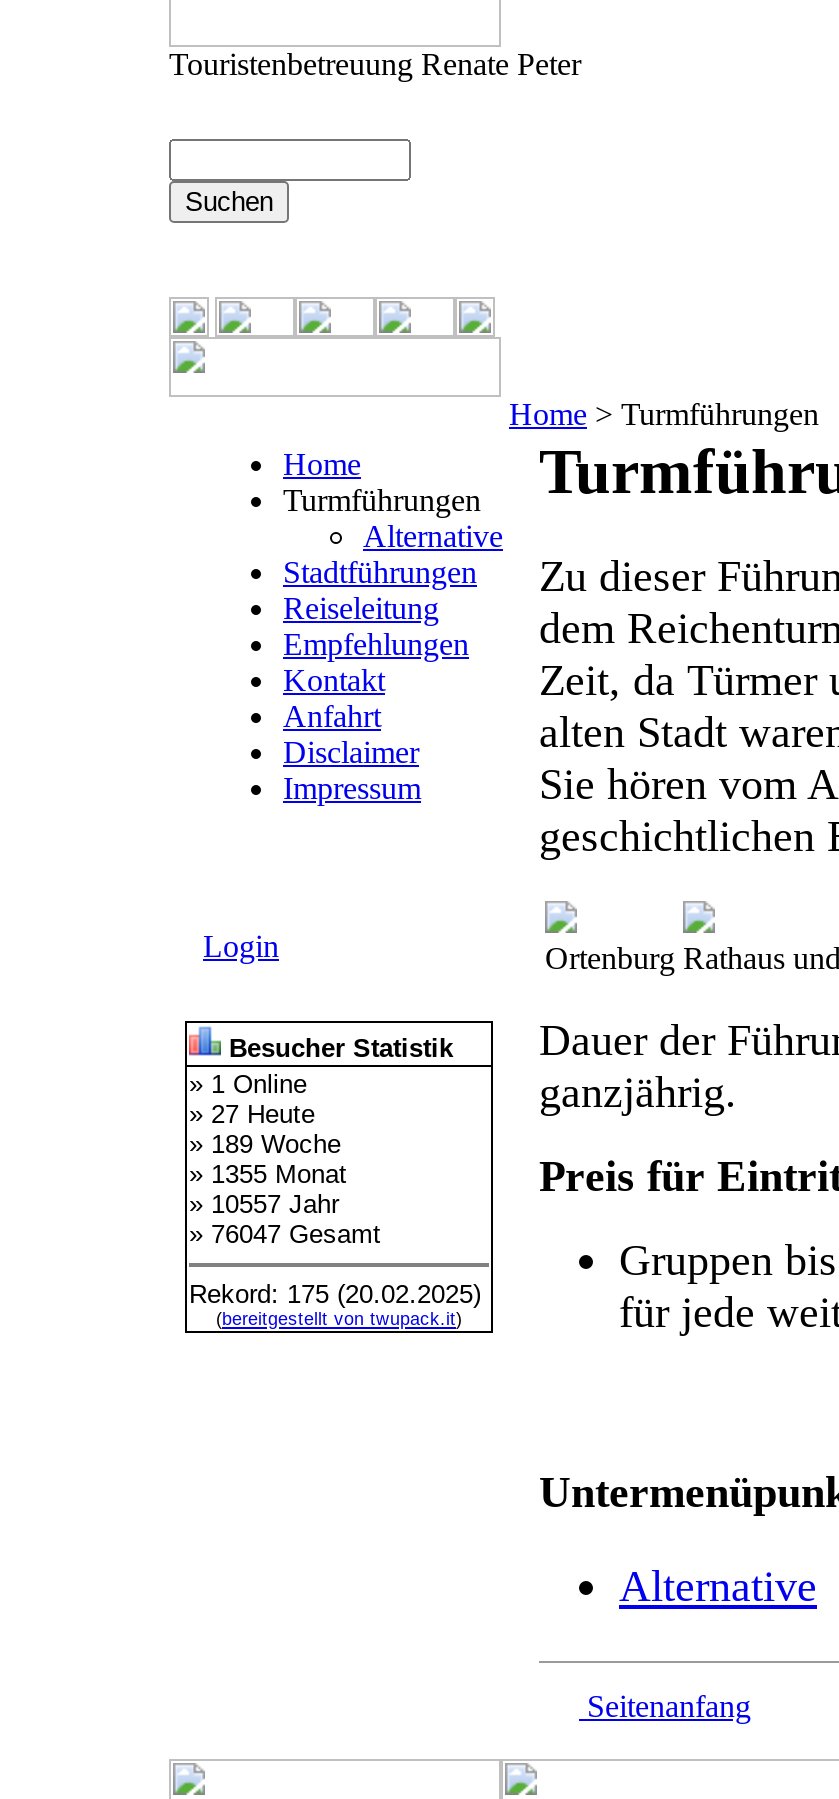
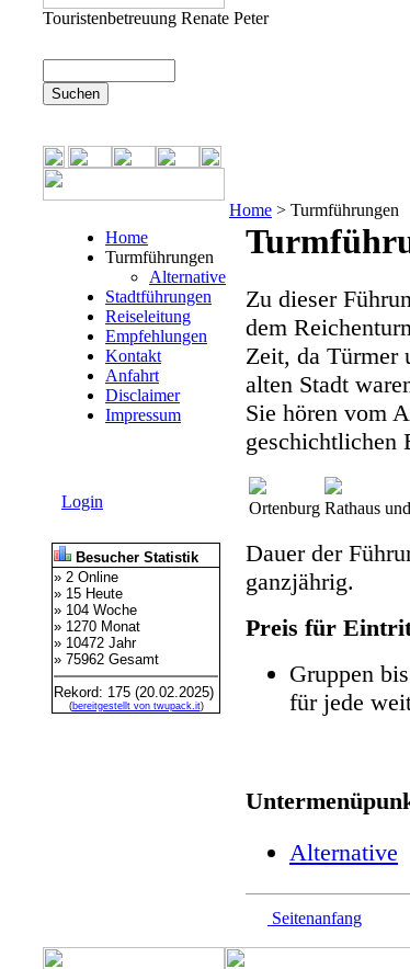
- » 1 Online
+ » 2 Online

- » 27 Heute
+ » 15 Heute

- » 189 Woche
+ » 104 Woche

- » 1355 Monat
+ » 1270 Monat

- » 10557 Jahr
+ » 10472 Jahr

- » 76047 Gesamt
+ » 75962 Gesamt
